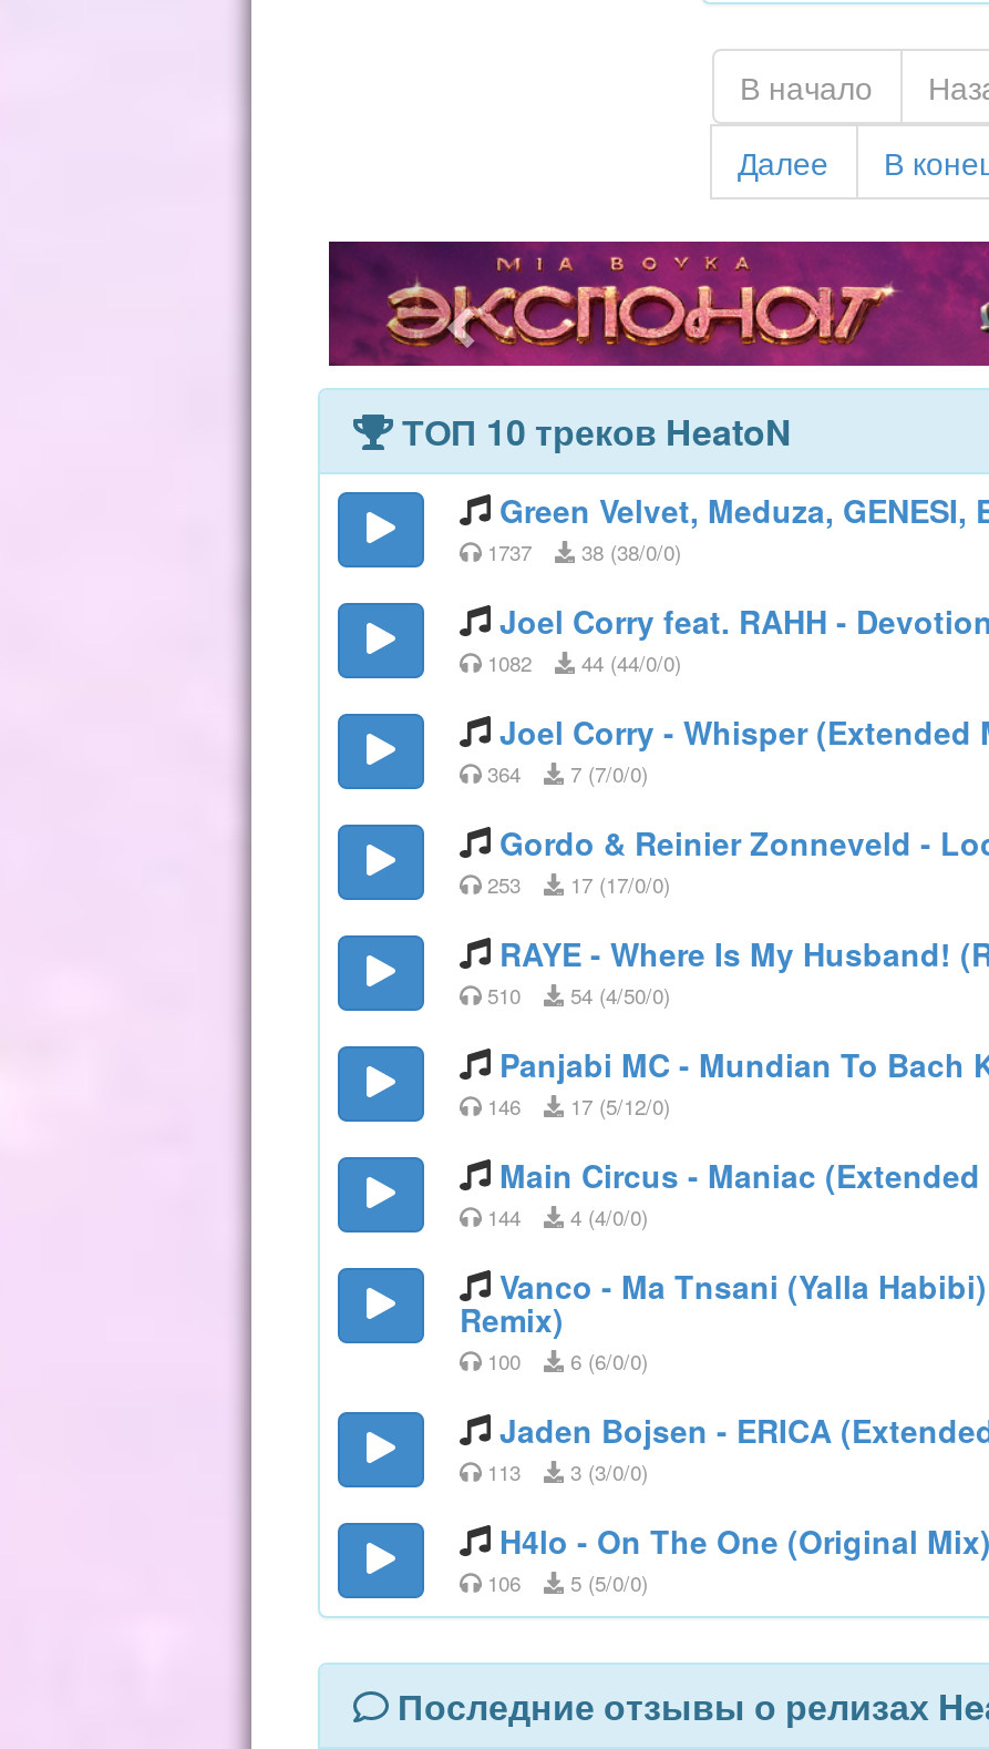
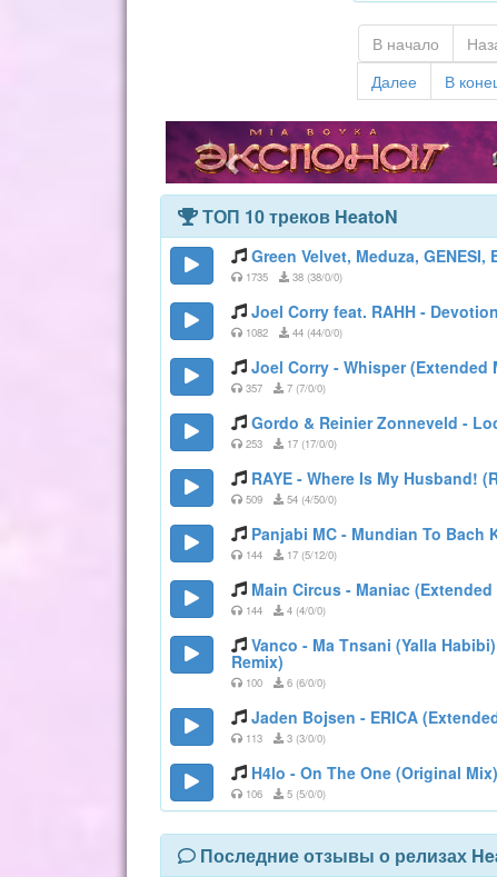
- 1737 38 (38/0/0)
+ 1735 38 (38/0/0)

- 364 7 (7/0/0)
+ 357 7 (7/0/0)

- 510 54 (4/50/0)
+ 509 54 (4/50/0)

- 146 17 (5/12/0)
+ 144 17 (5/12/0)
